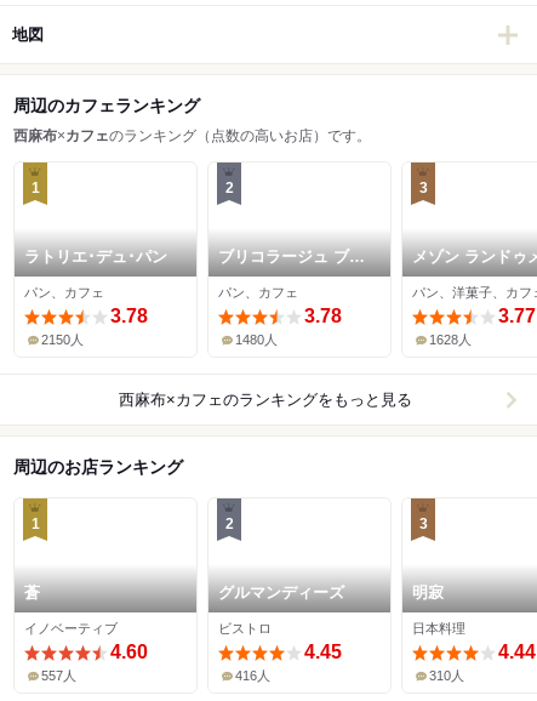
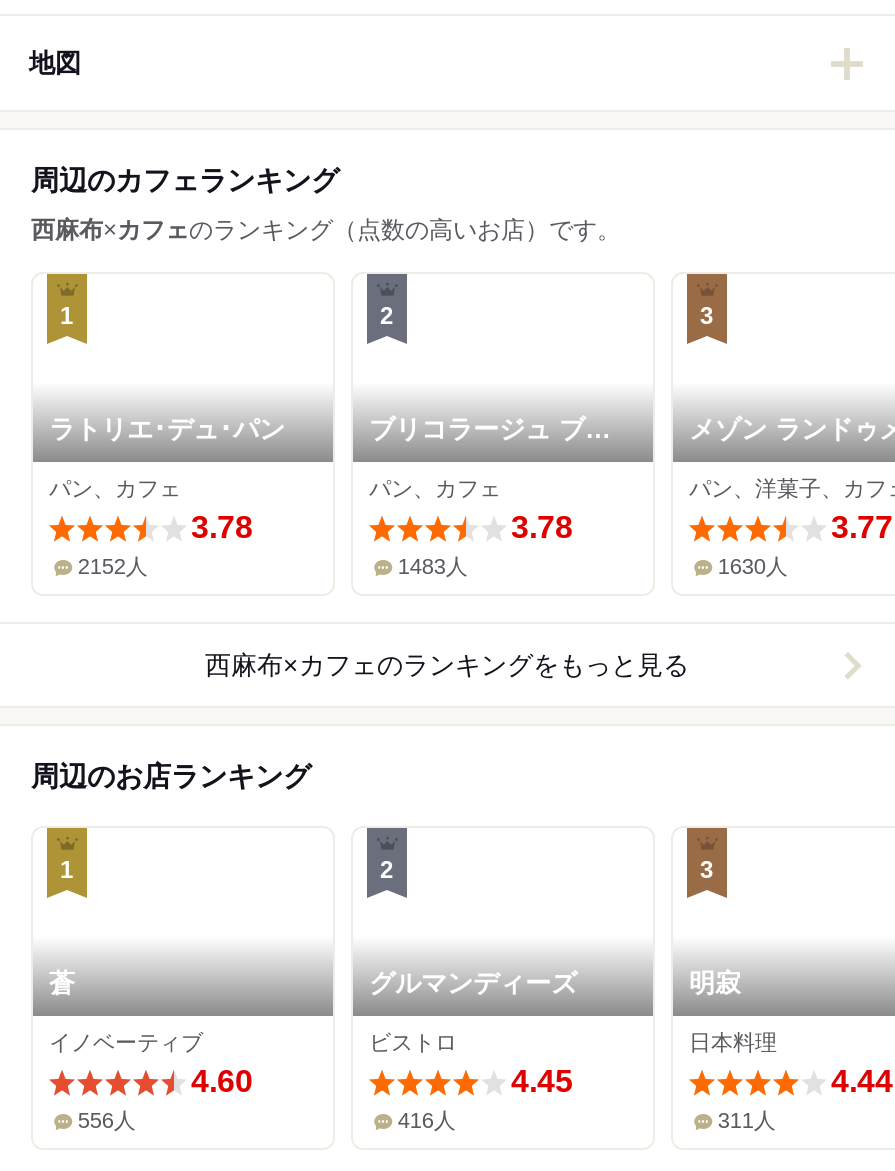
- 2150人
+ 2152人

- 1480人
+ 1483人

- 1628人
+ 1630人

- 557人
+ 556人

- 310人
+ 311人
